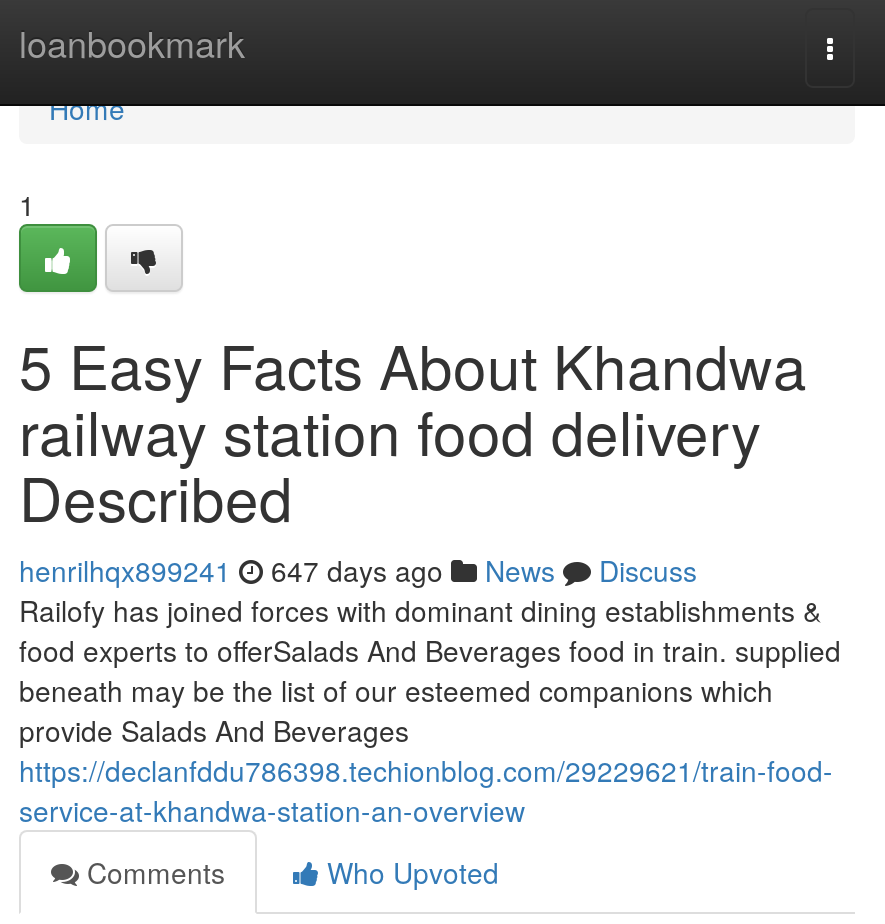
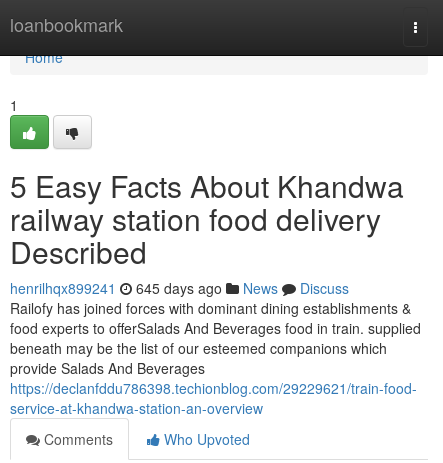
- henrilhqx899241 647 days ago News Discuss
+ henrilhqx899241 645 days ago News Discuss
